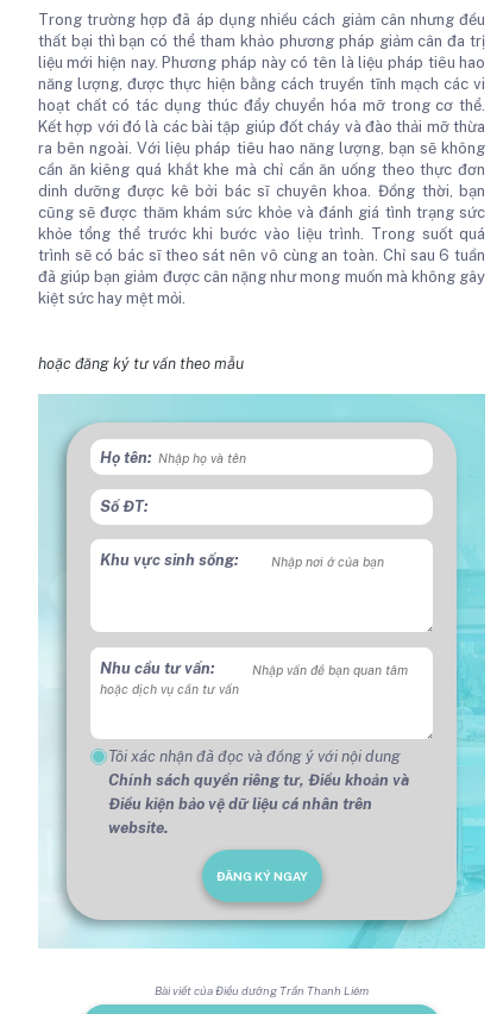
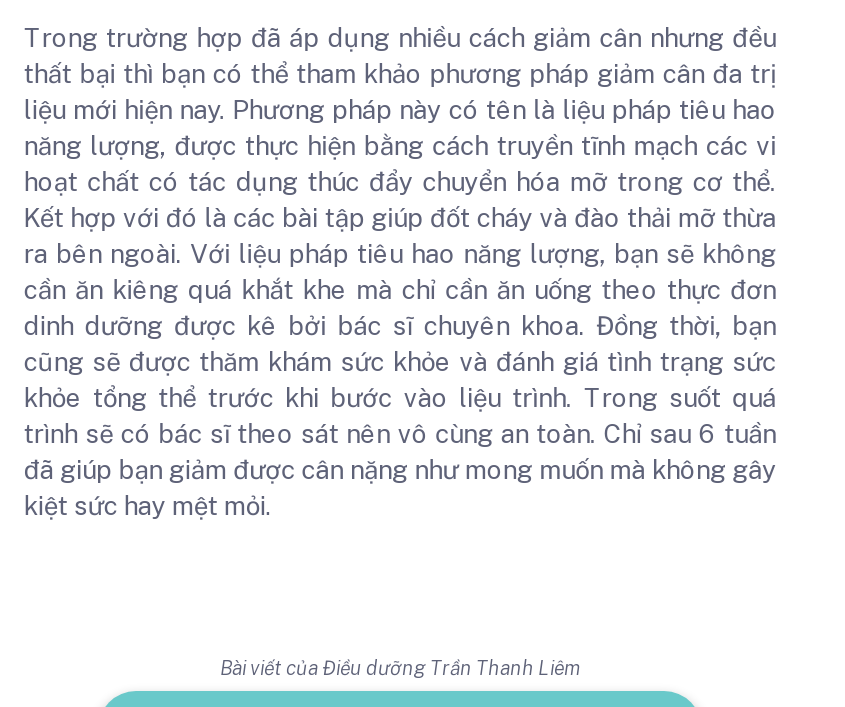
- hoặc đăng ký tư vấn theo mẫu

- [image]
- Họ tên:
- Số ĐT:
- Khu vực sinh sống:

- Nhu cầu tư vấn:

- Tôi xác nhận đã đọc và đồng ý với nội dung
- Chính sách quyền riêng tư, Điều khoản và
- Điều kiện bảo vệ dữ liệu cá nhân trên
- website.
- ĐĂNG KÝ NGAY
